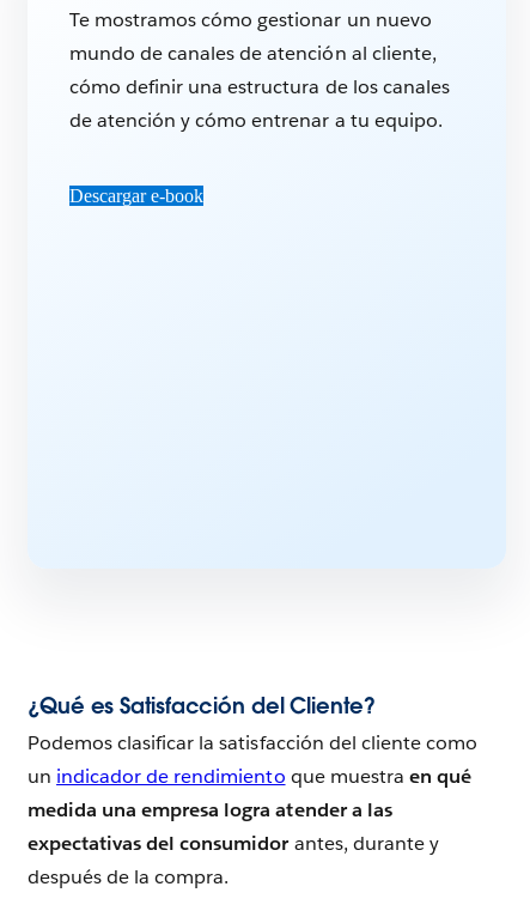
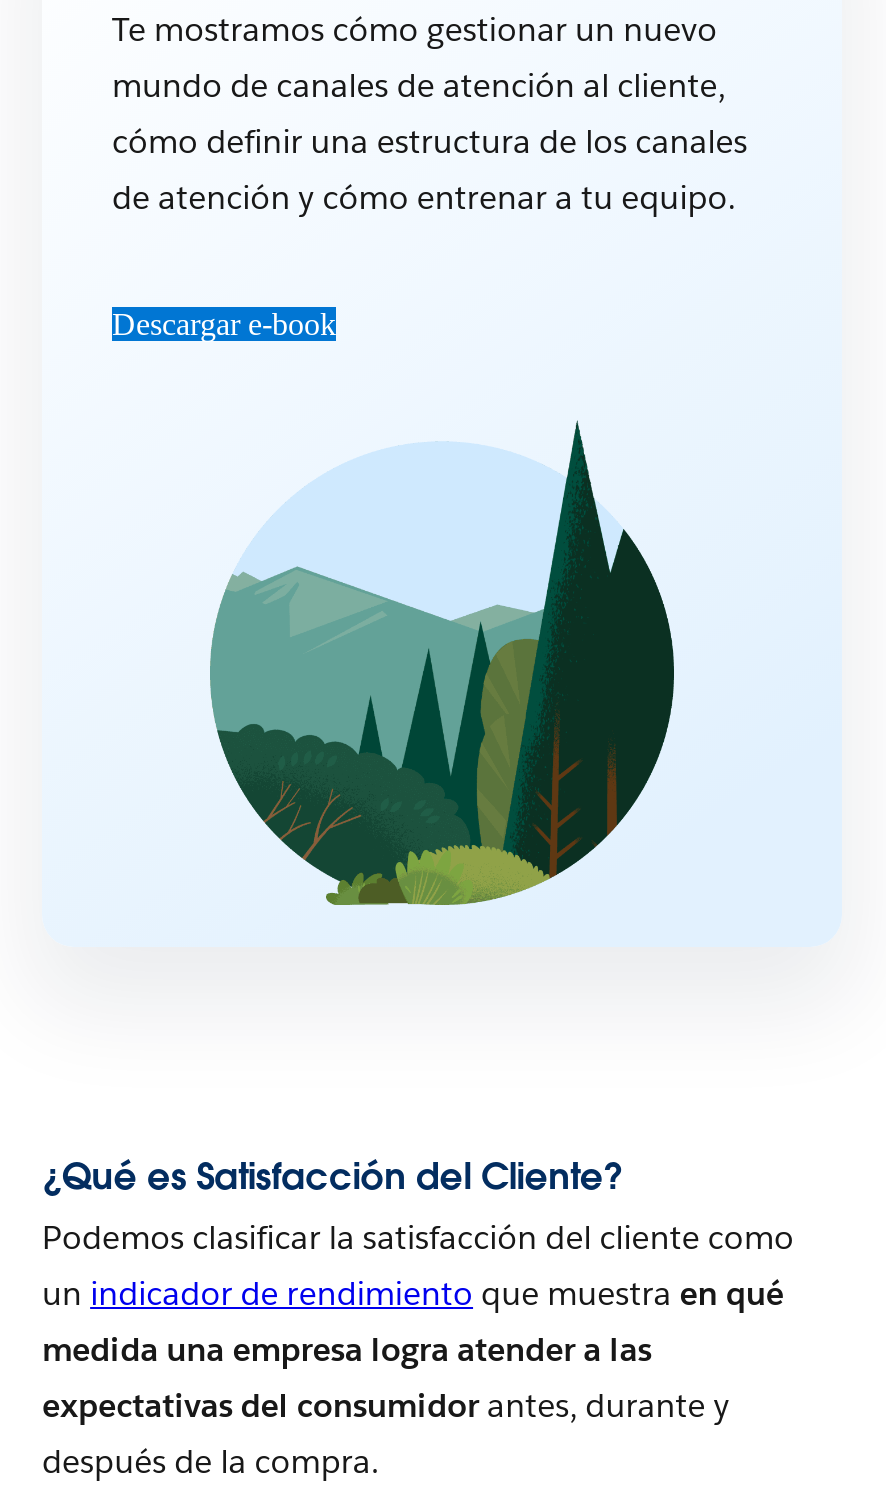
+ [image]
